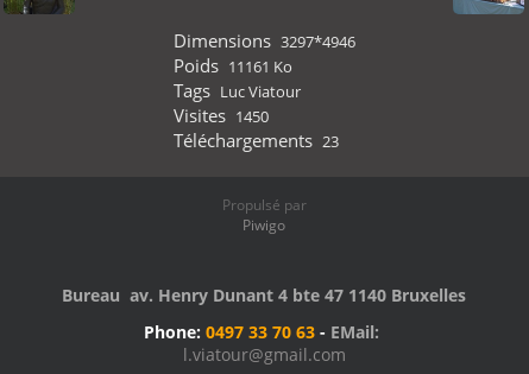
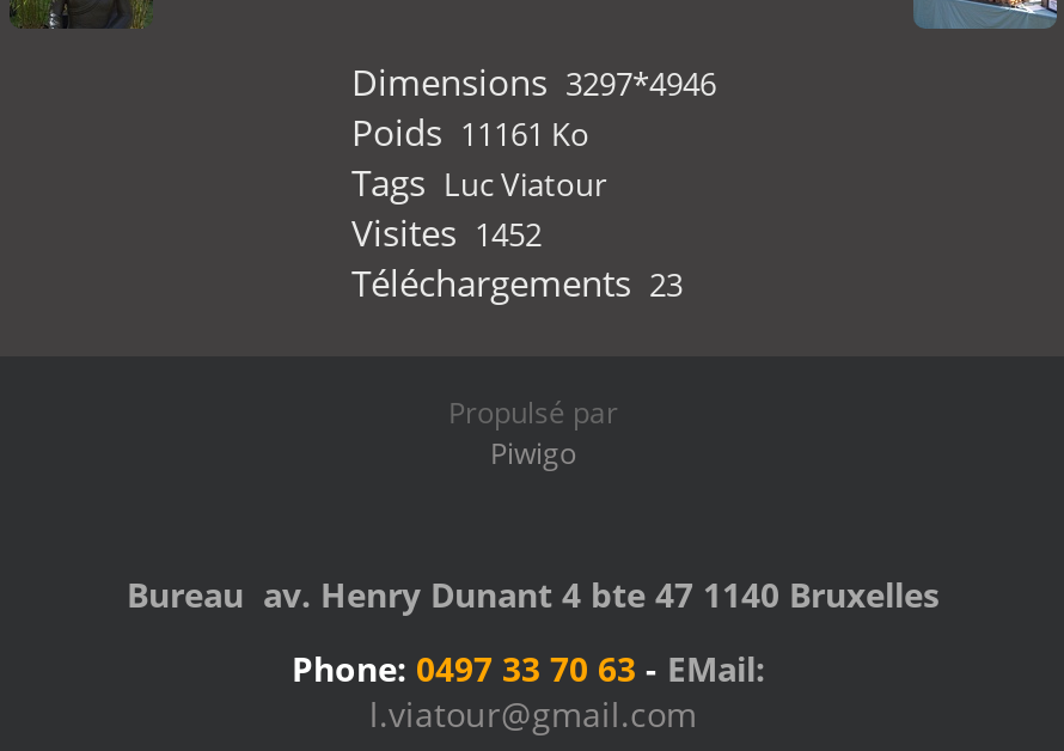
- Visites 1450
+ Visites 1452
